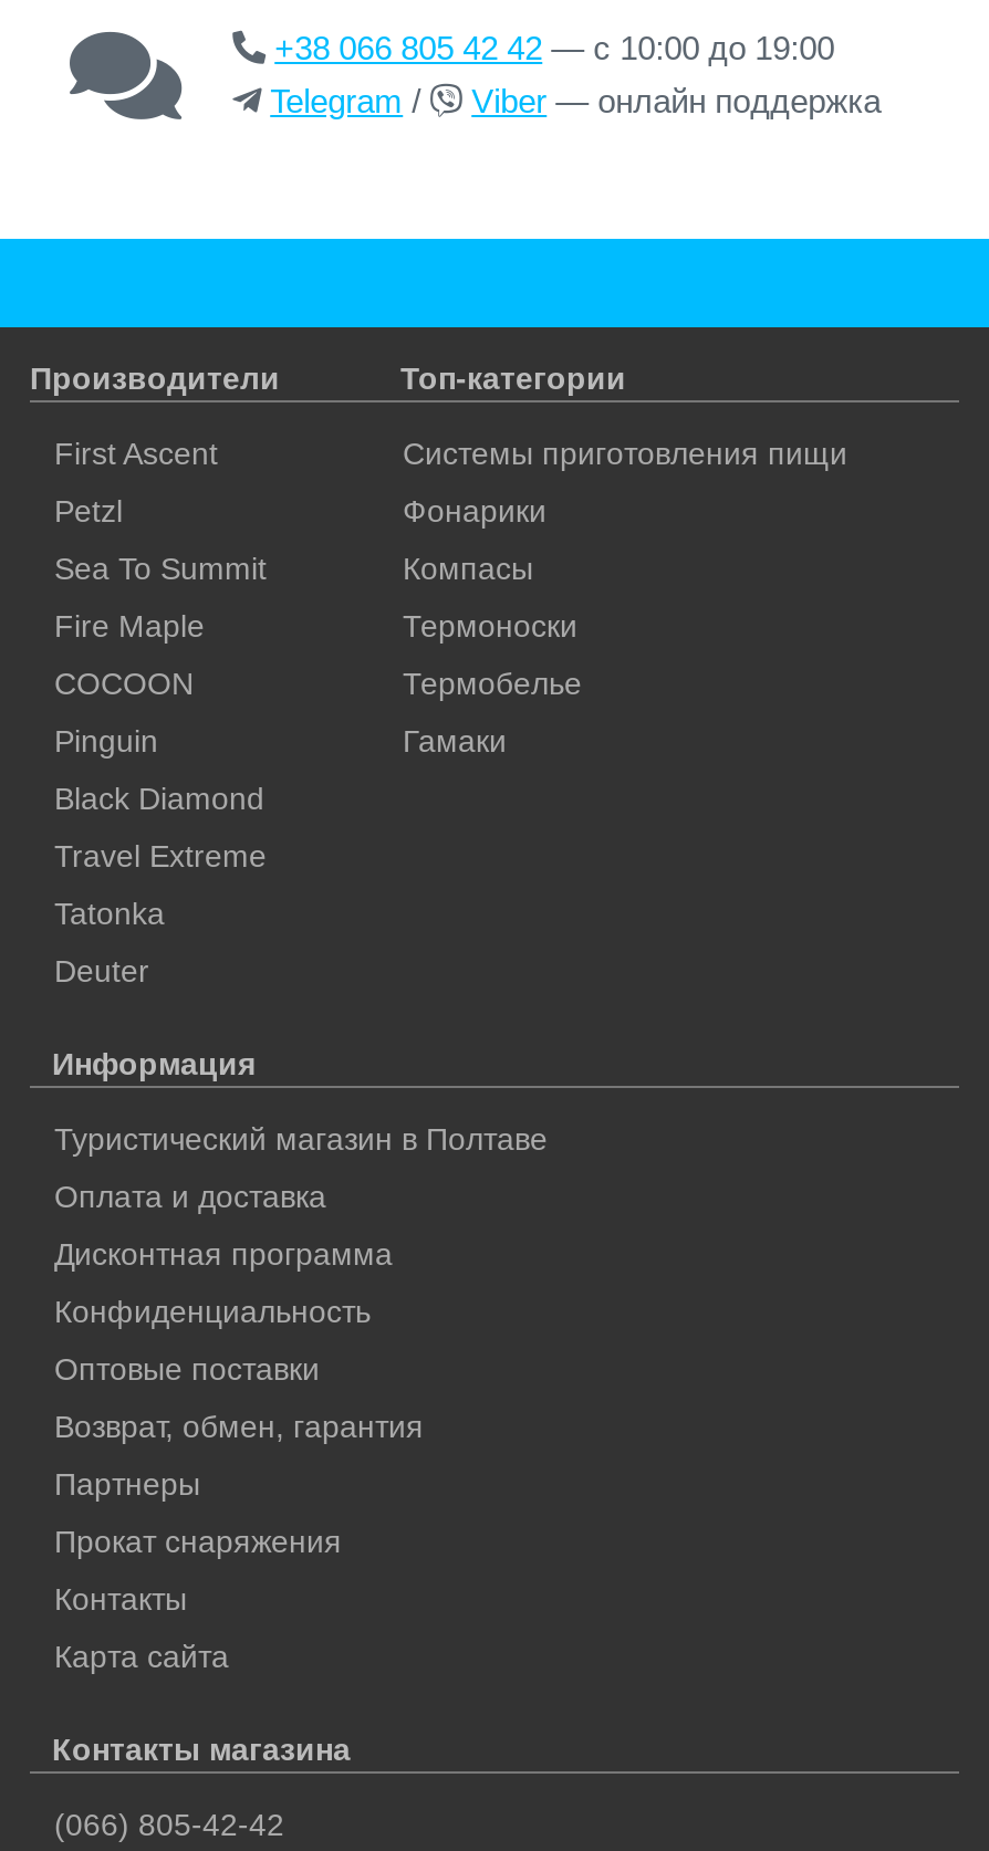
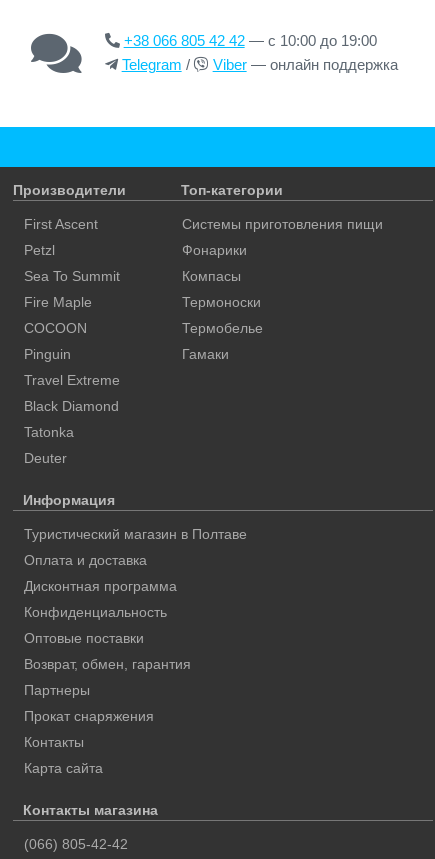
moved down: Black Diamond

moved up: Travel Extreme
